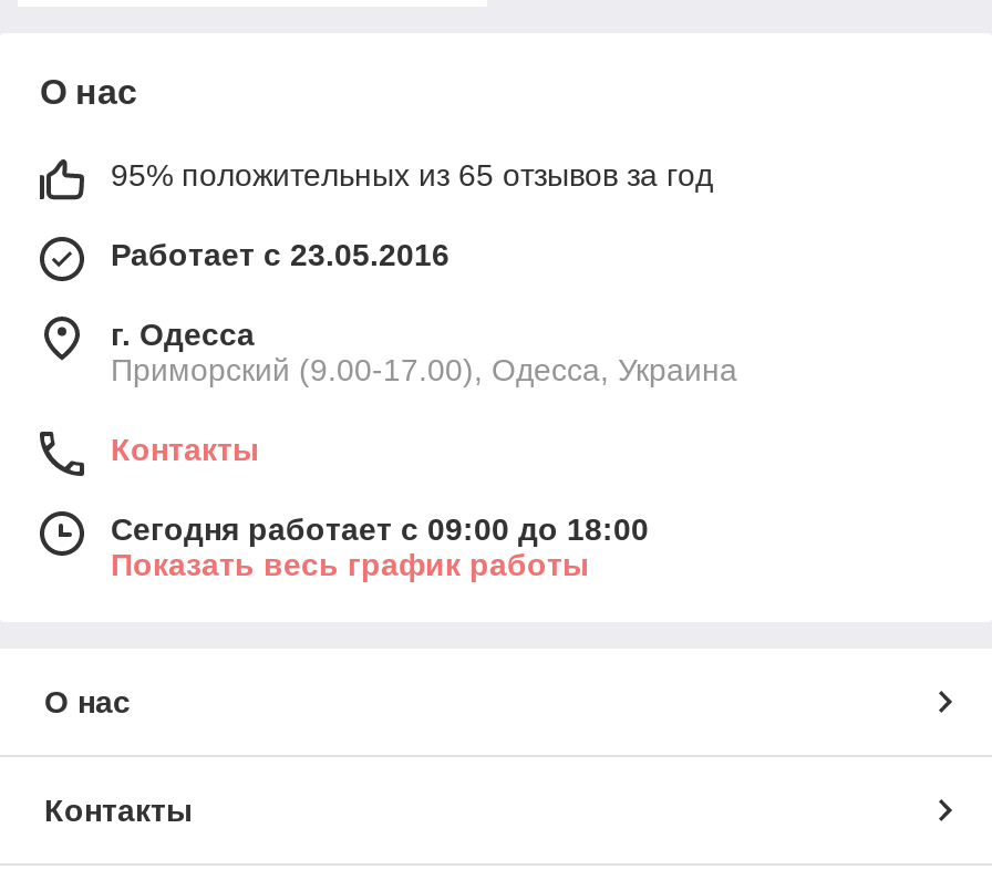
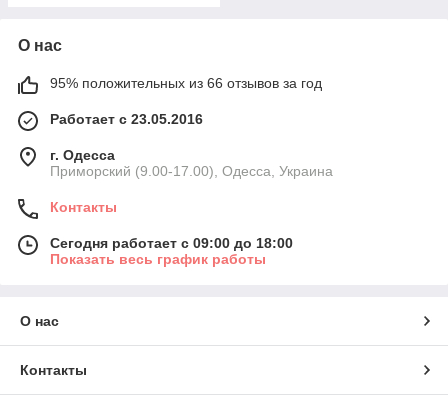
- 95% положительных из 65 отзывов за год
+ 95% положительных из 66 отзывов за год
